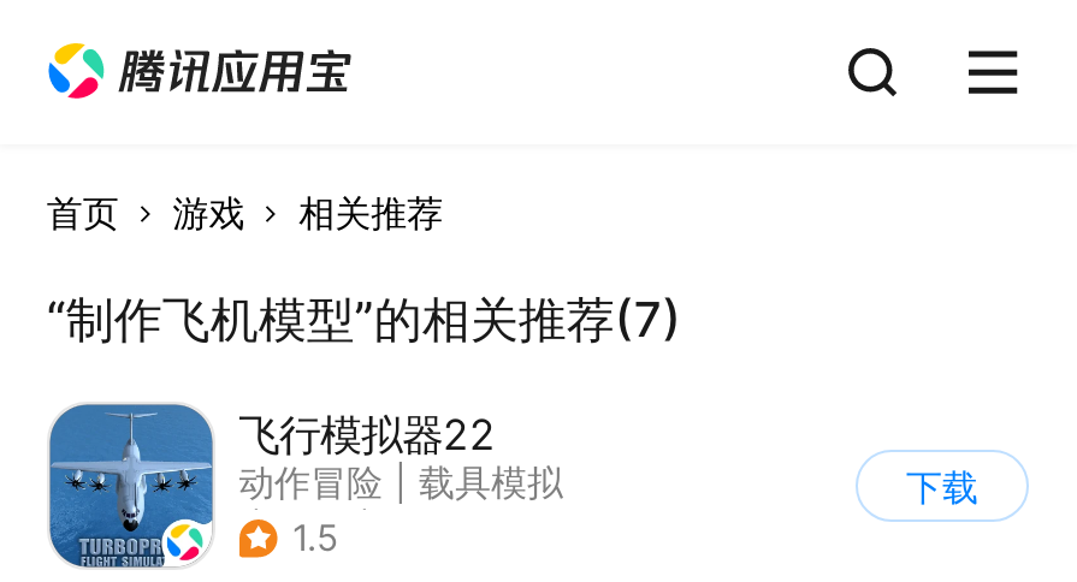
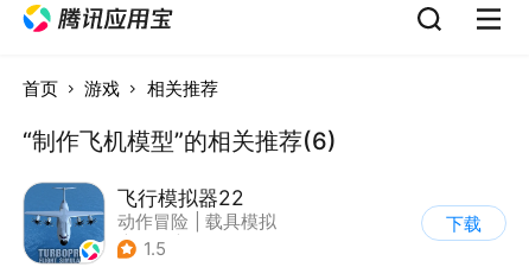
- “制作飞机模型”的相关推荐(7)
+ “制作飞机模型”的相关推荐(6)
